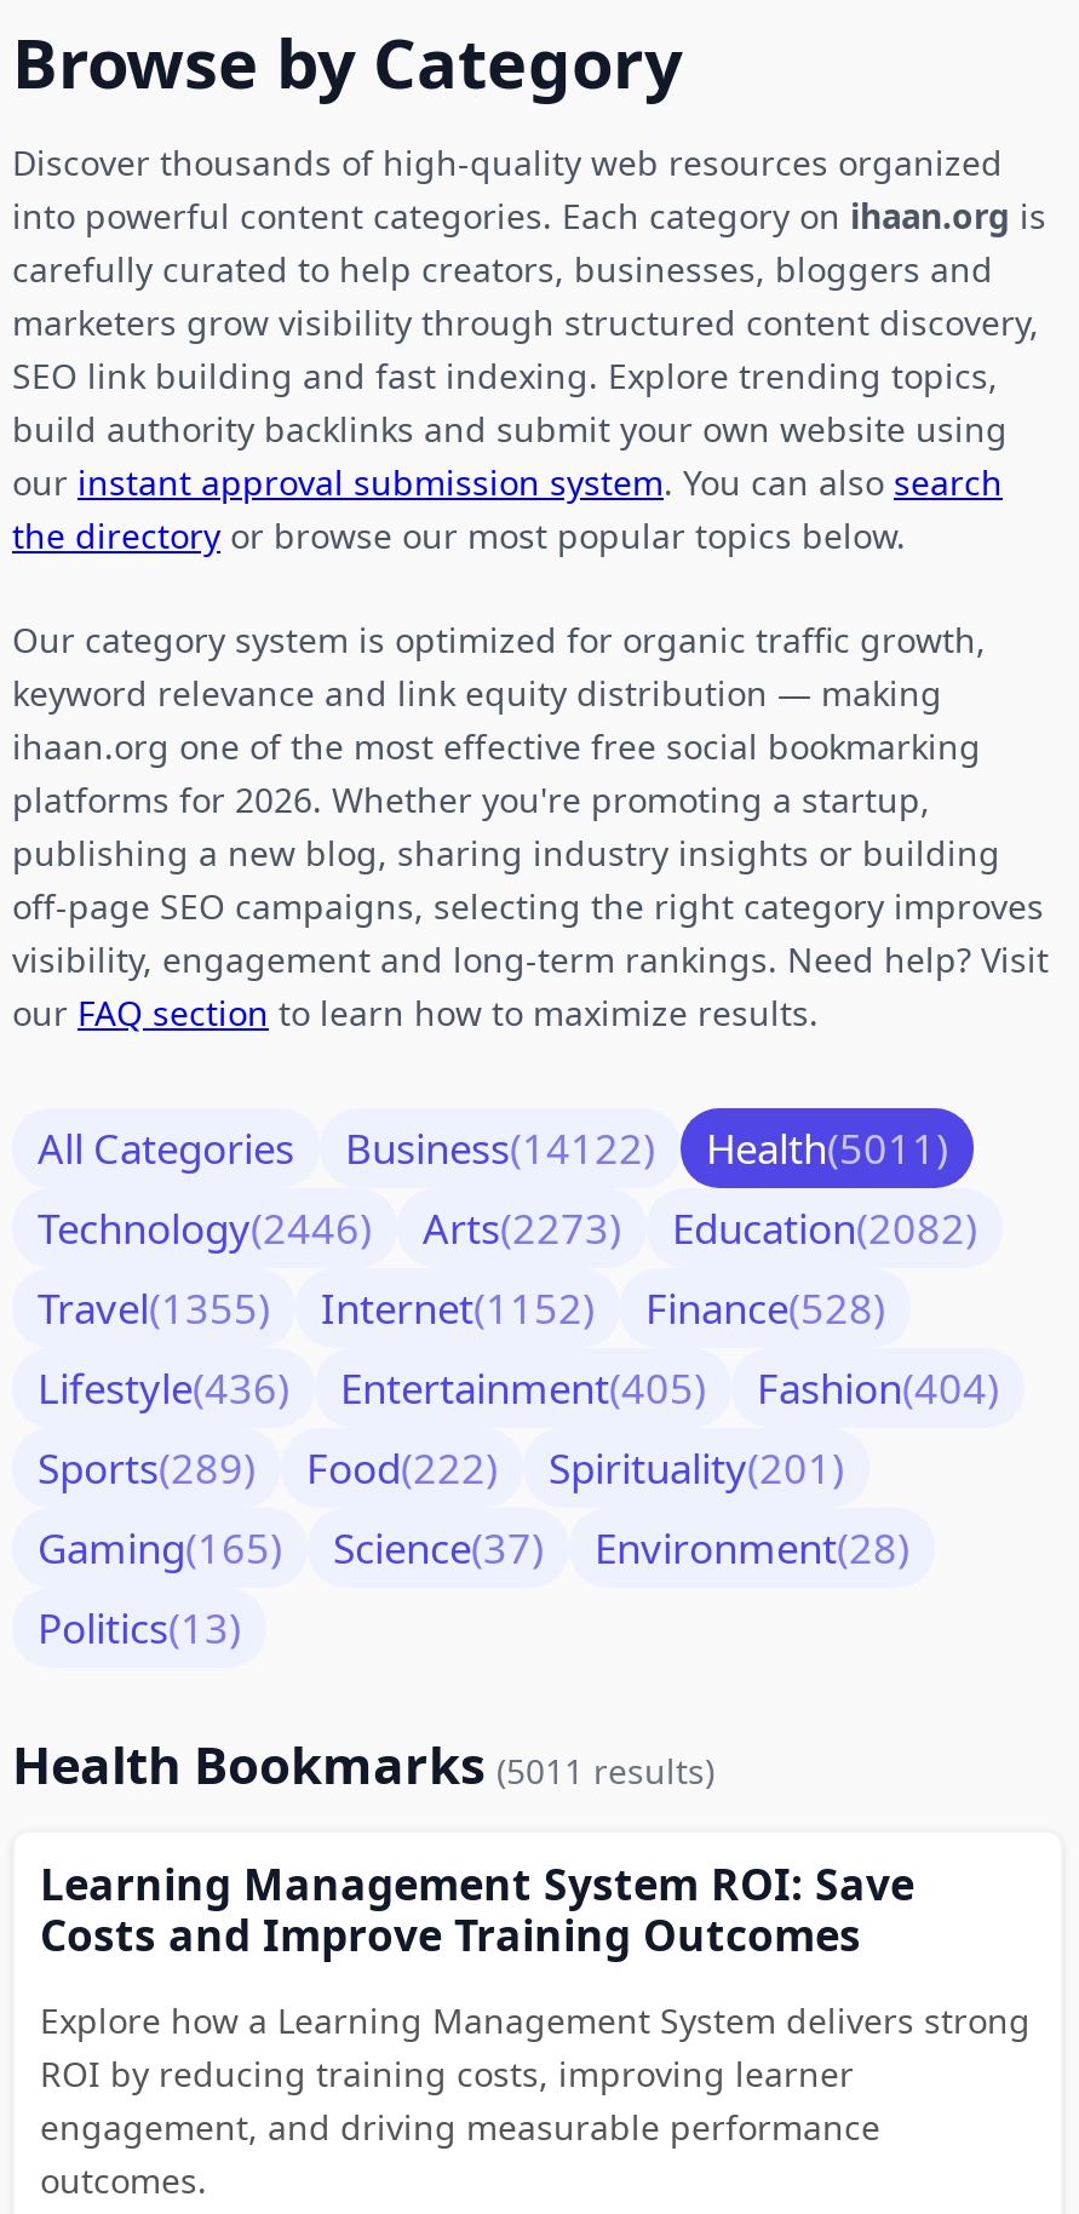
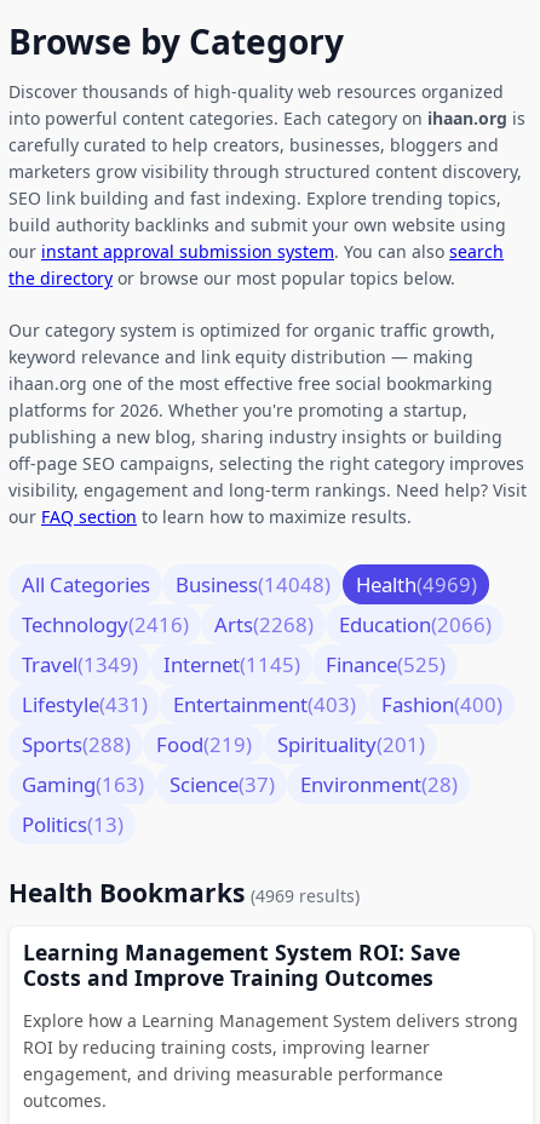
- Business(14122)
+ Business(14048)

- Health(5011)
+ Health(4969)

- Technology(2446)
+ Technology(2416)

- Arts(2273)
+ Arts(2268)

- Education(2082)
+ Education(2066)

- Travel(1355)
+ Travel(1349)

- Internet(1152)
+ Internet(1145)

- Finance(528)
+ Finance(525)

- Lifestyle(436)
+ Lifestyle(431)

- Entertainment(405)
+ Entertainment(403)

- Fashion(404)
+ Fashion(400)

- Sports(289)
+ Sports(288)

- Food(222)
+ Food(219)

- Gaming(165) Science(37) Environment(28)
+ Gaming(163) Science(37) Environment(28)

- Health Bookmarks (5011 results)
+ Health Bookmarks (4969 results)
